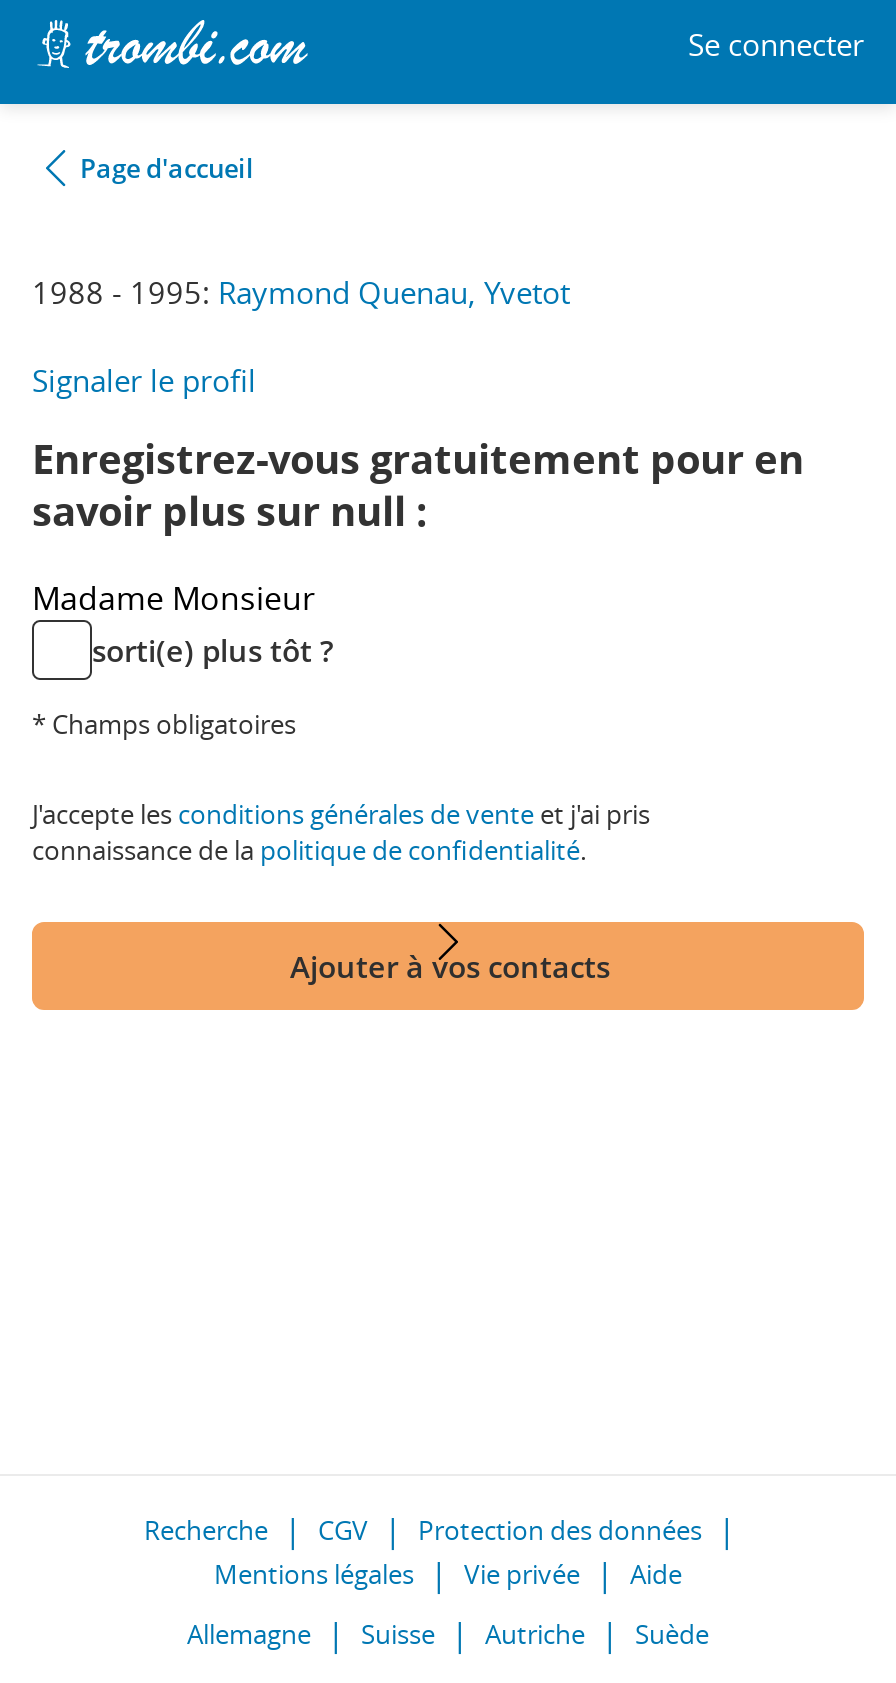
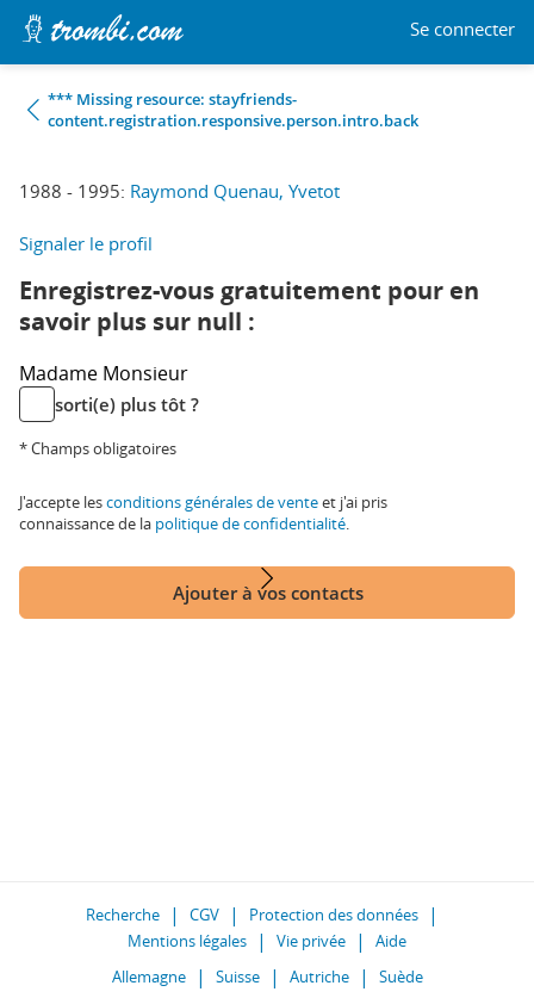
- Page d'accueil
+ *** Missing resource: stayfriends-
+ content.registration.responsive.person.intro.back
